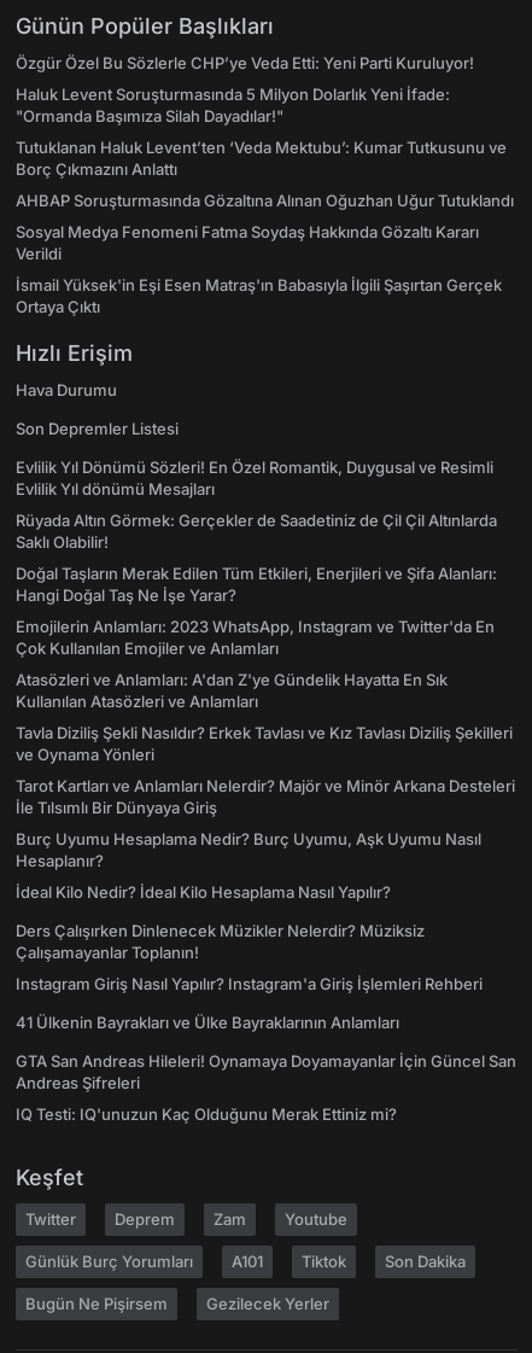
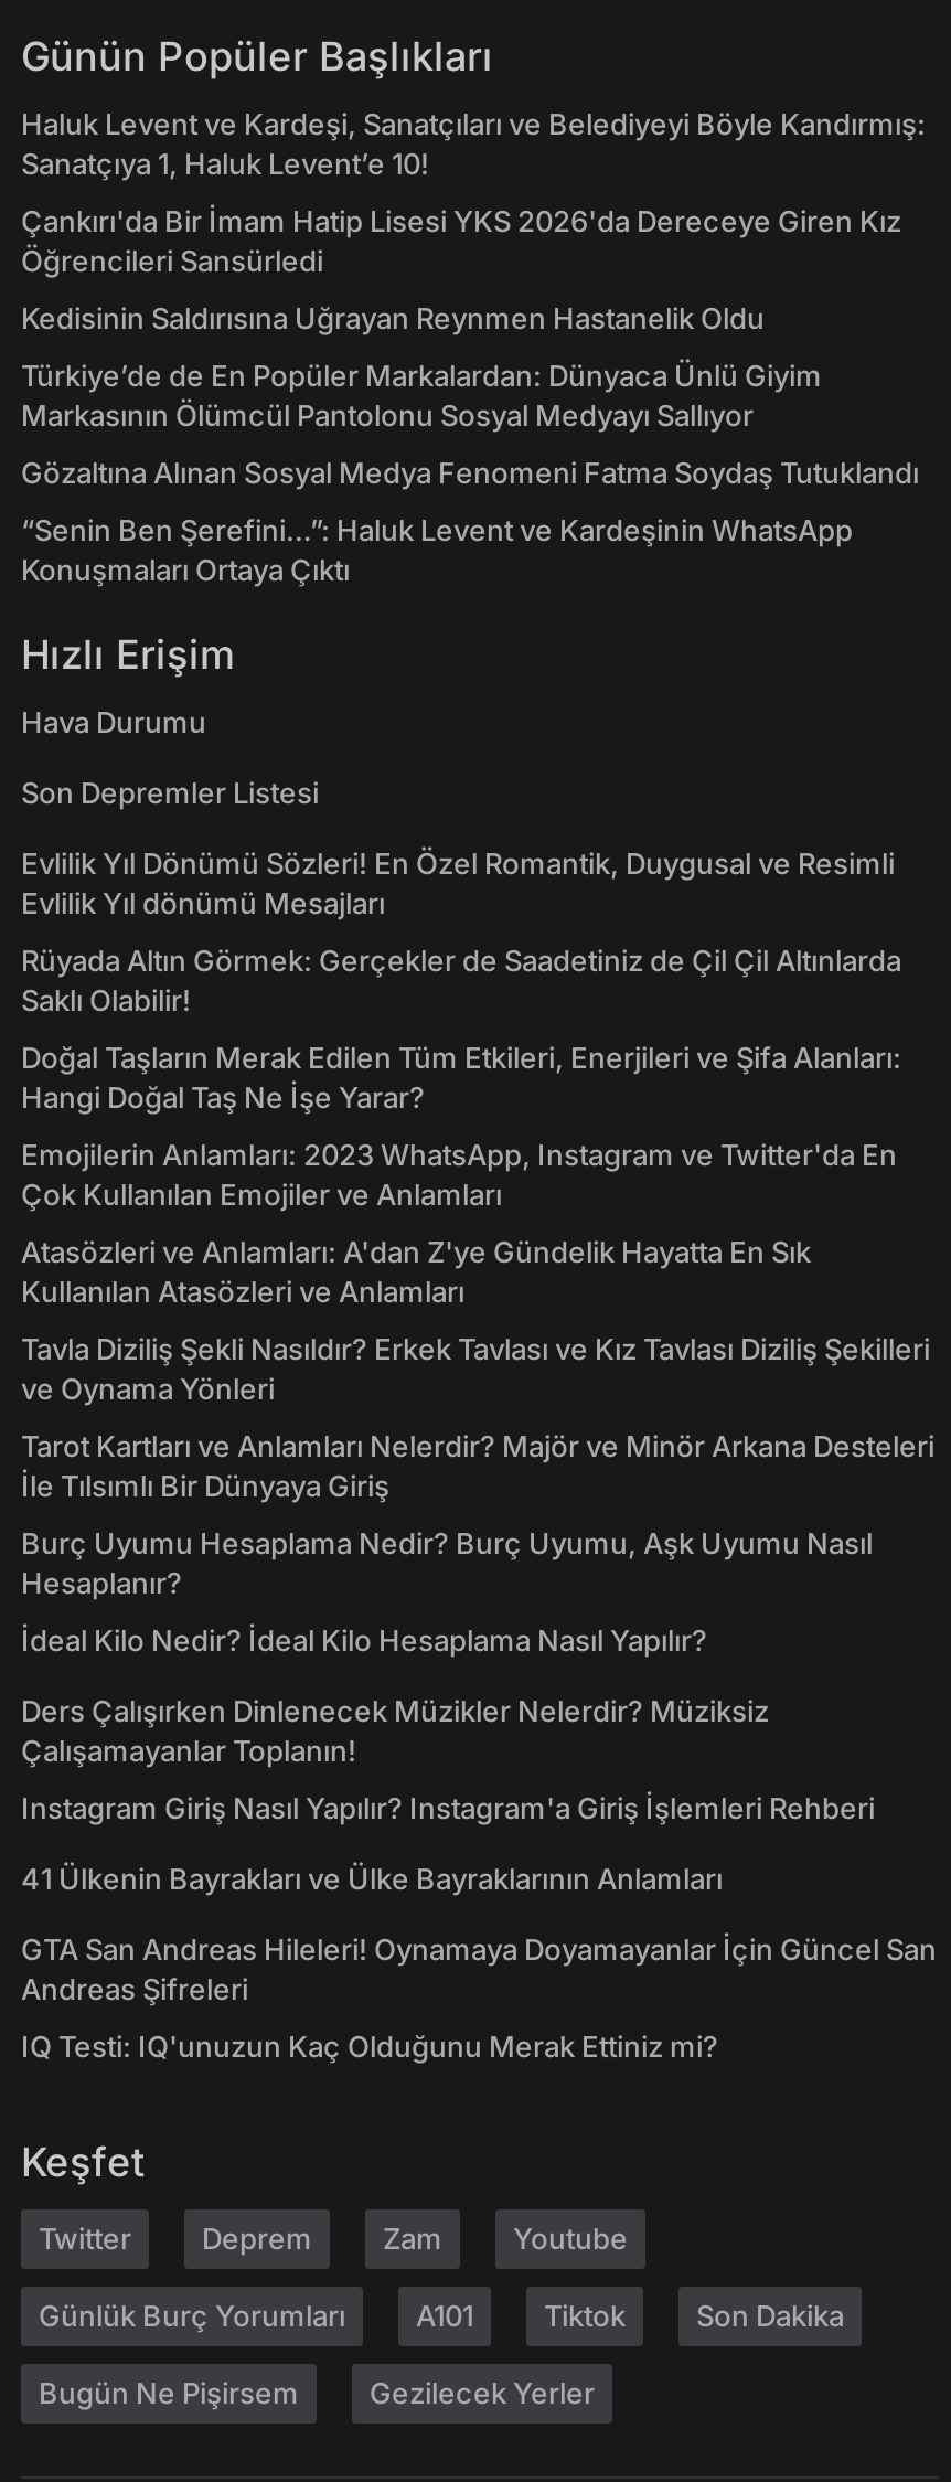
- Özgür Özel Bu Sözlerle CHP’ye Veda Etti: Yeni Parti Kuruluyor!
+ Haluk Levent ve Kardeşi, Sanatçıları ve Belediyeyi Böyle Kandırmış:
+ Sanatçıya 1, Haluk Levent’e 10!

- Haluk Levent Soruşturmasında 5 Milyon Dolarlık Yeni İfade:
- "Ormanda Başımıza Silah Dayadılar!"
+ Çankırı'da Bir İmam Hatip Lisesi YKS 2026'da Dereceye Giren Kız
+ Öğrencileri Sansürledi

- Tutuklanan Haluk Levent’ten ‘Veda Mektubu’: Kumar Tutkusunu ve
- Borç Çıkmazını Anlattı
+ Kedisinin Saldırısına Uğrayan Reynmen Hastanelik Oldu

- AHBAP Soruşturmasında Gözaltına Alınan Oğuzhan Uğur Tutuklandı
+ Türkiye’de de En Popüler Markalardan: Dünyaca Ünlü Giyim
+ Markasının Ölümcül Pantolonu Sosyal Medyayı Sallıyor

- Sosyal Medya Fenomeni Fatma Soydaş Hakkında Gözaltı Kararı
- Verildi
+ Gözaltına Alınan Sosyal Medya Fenomeni Fatma Soydaş Tutuklandı

- İsmail Yüksek'in Eşi Esen Matraş'ın Babasıyla İlgili Şaşırtan Gerçek
- Ortaya Çıktı
+ “Senin Ben Şerefini…”: Haluk Levent ve Kardeşinin WhatsApp
+ Konuşmaları Ortaya Çıktı
